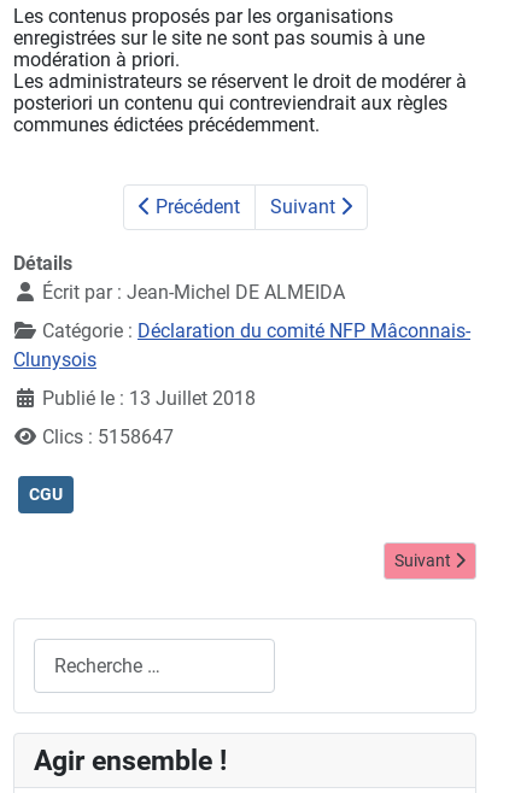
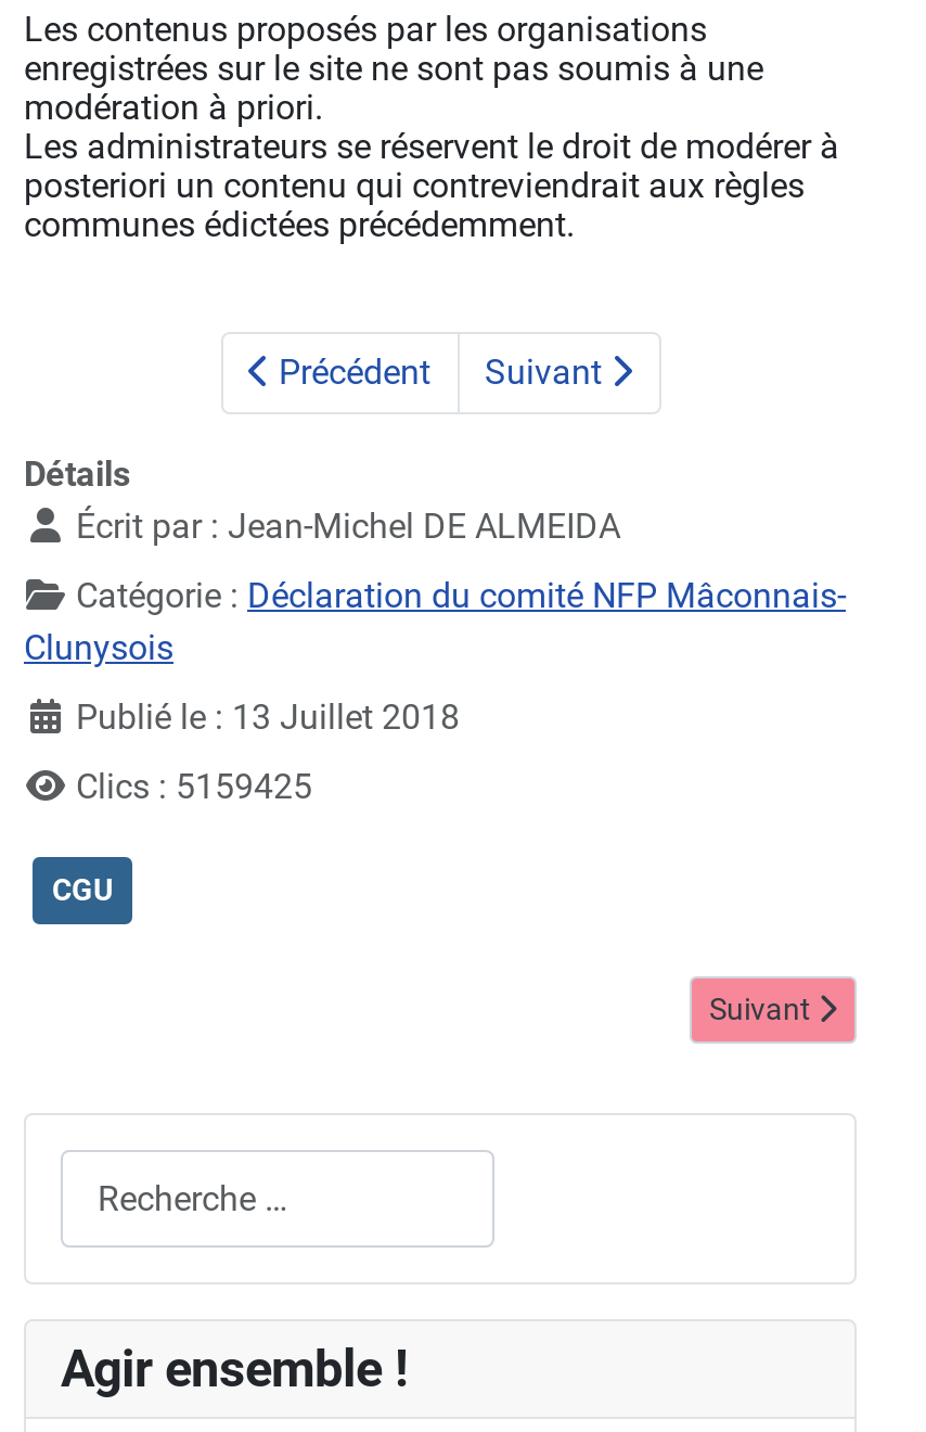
- Clics : 5158647
+ Clics : 5159425
